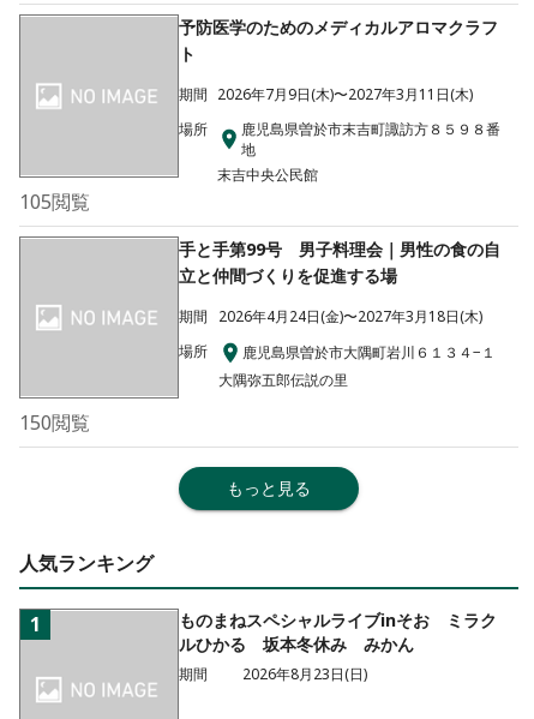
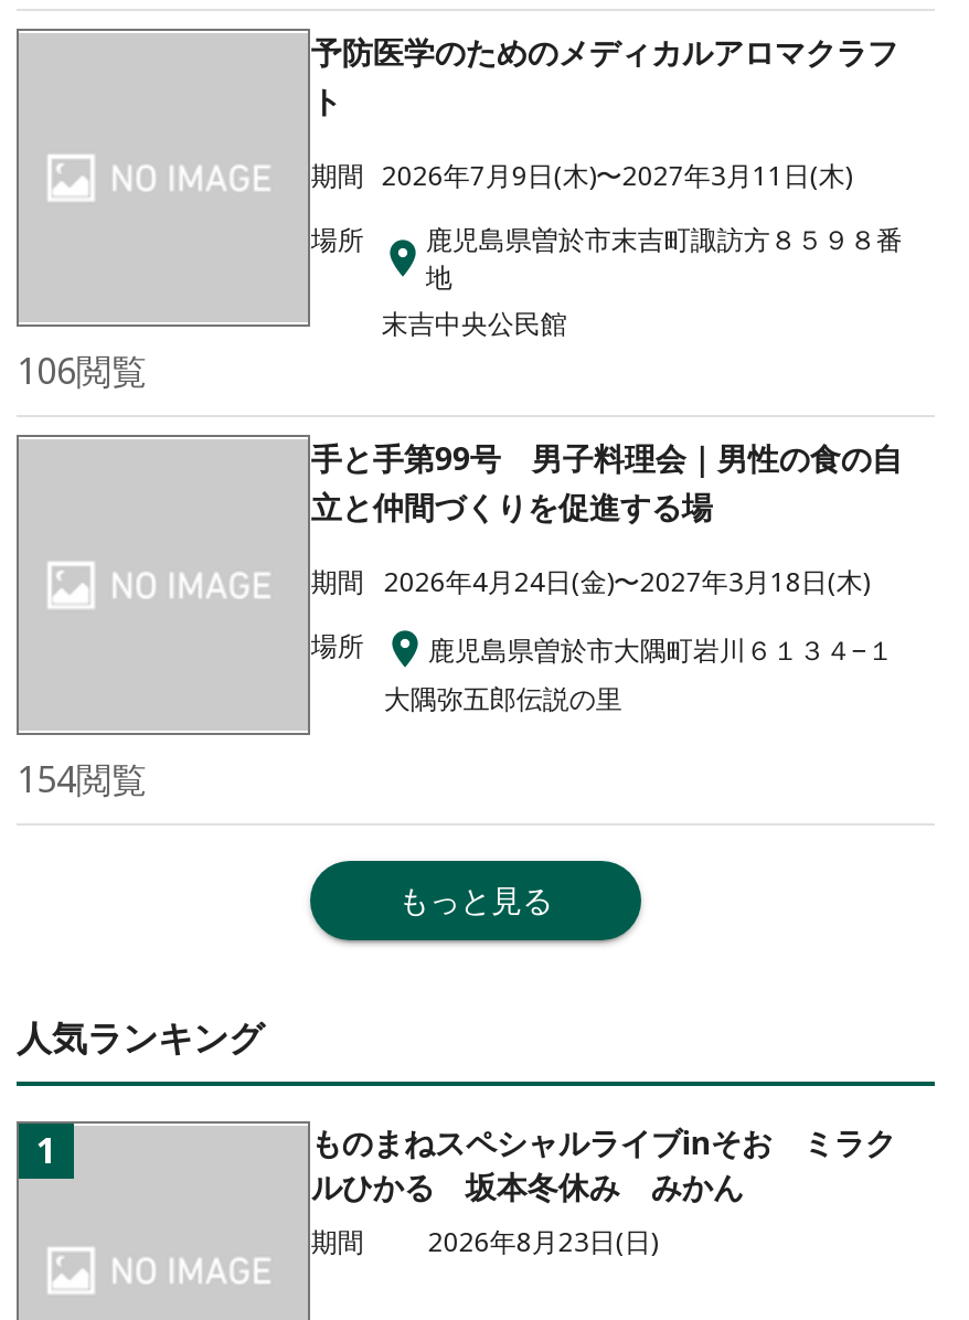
- 105閲覧
+ 106閲覧

- 150閲覧
+ 154閲覧
